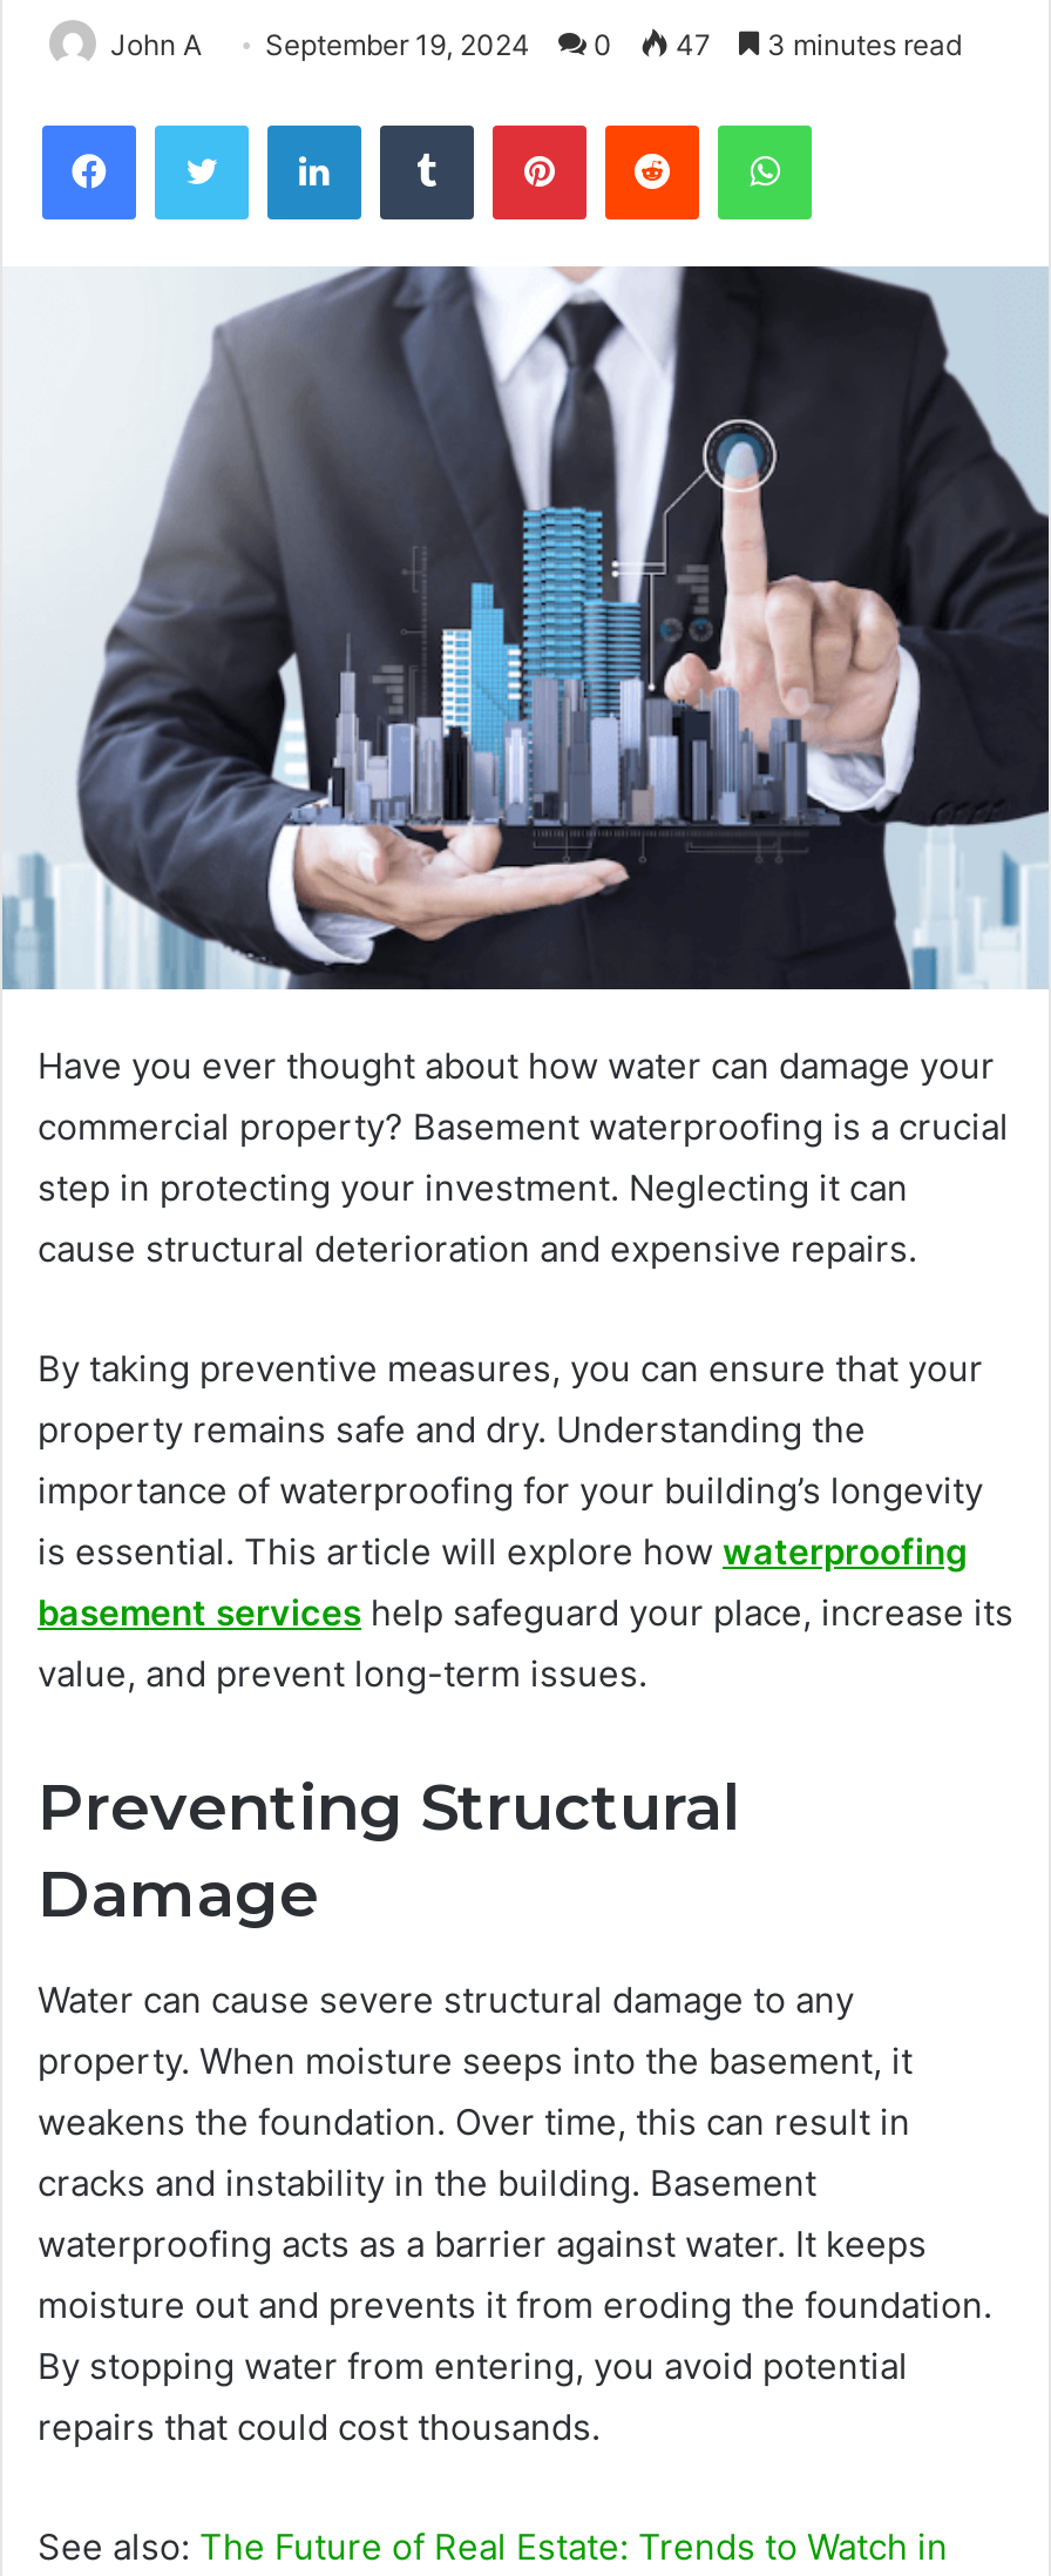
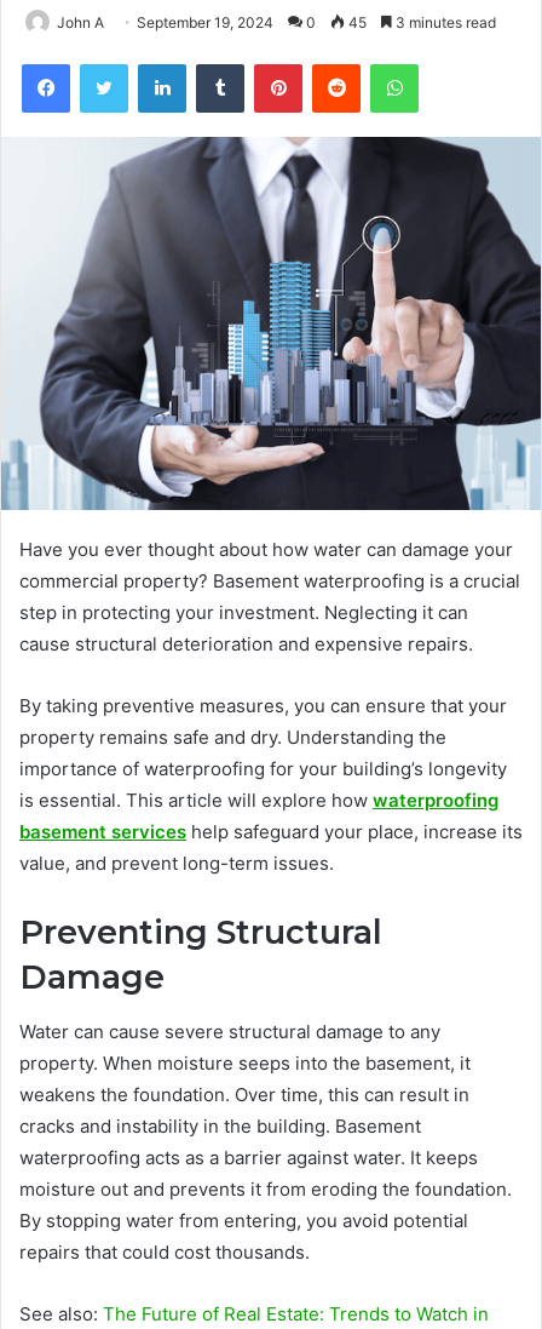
- John A September 19, 2024 0 47 3 minutes read
+ John A September 19, 2024 0 45 3 minutes read
